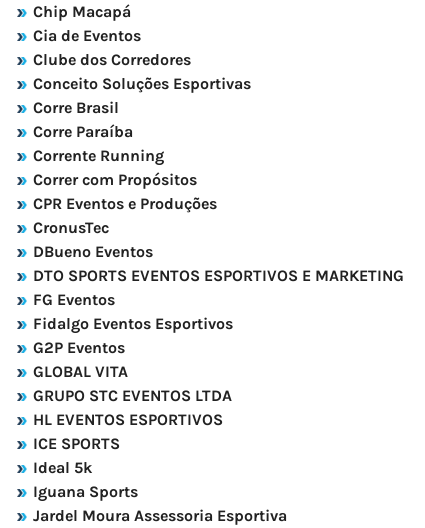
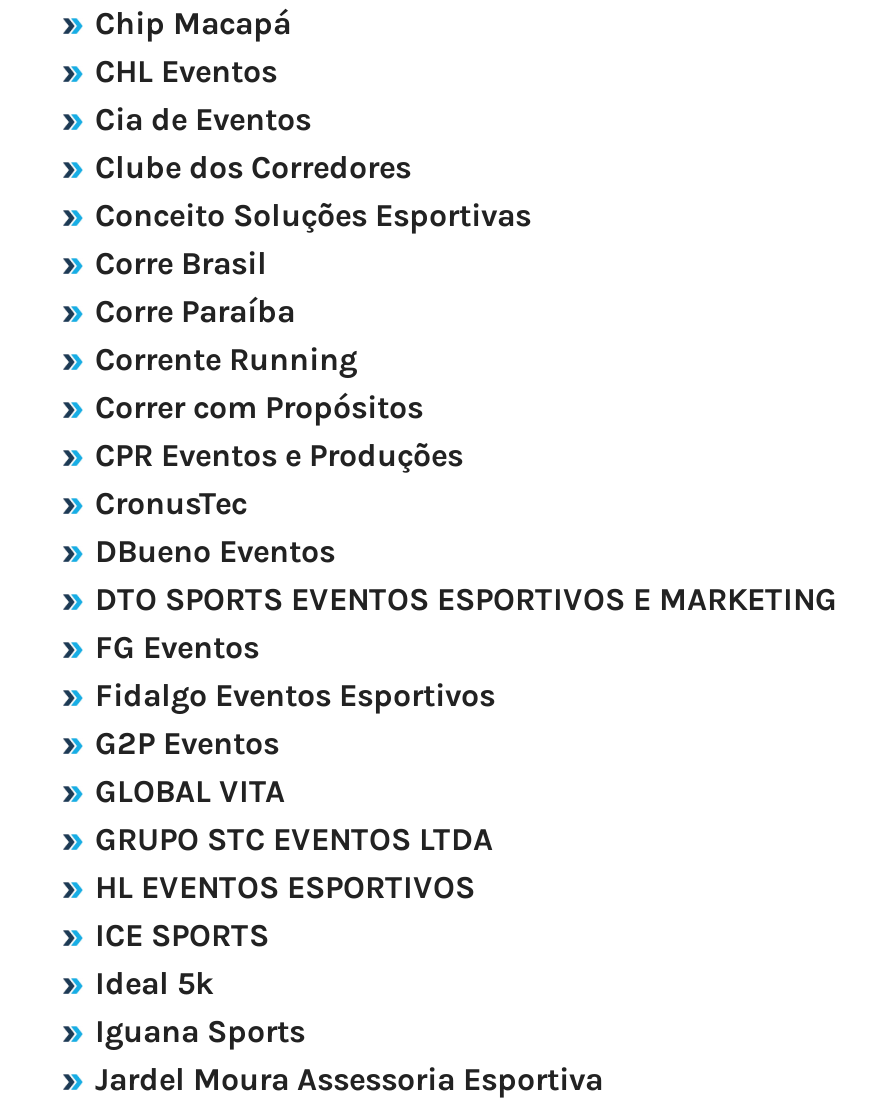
+ CHL Eventos
